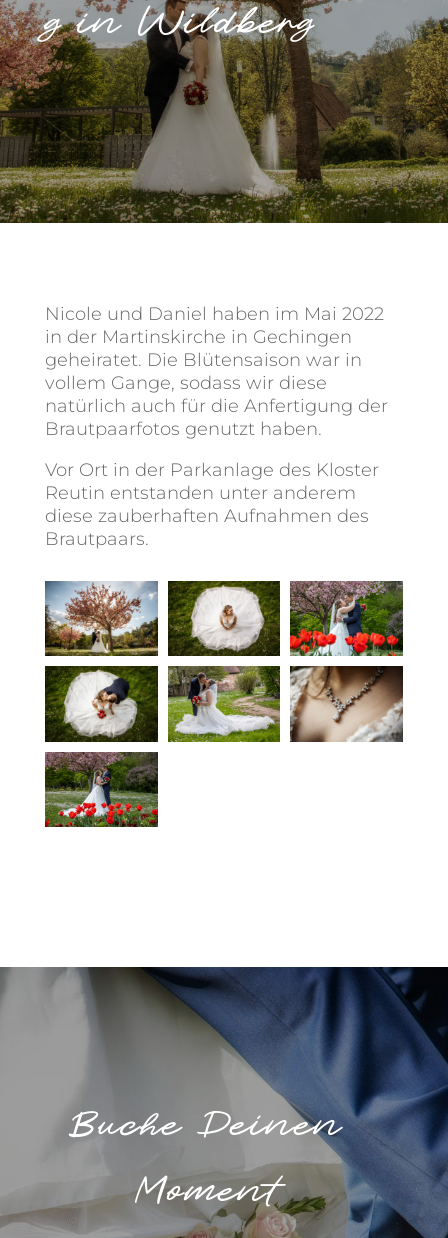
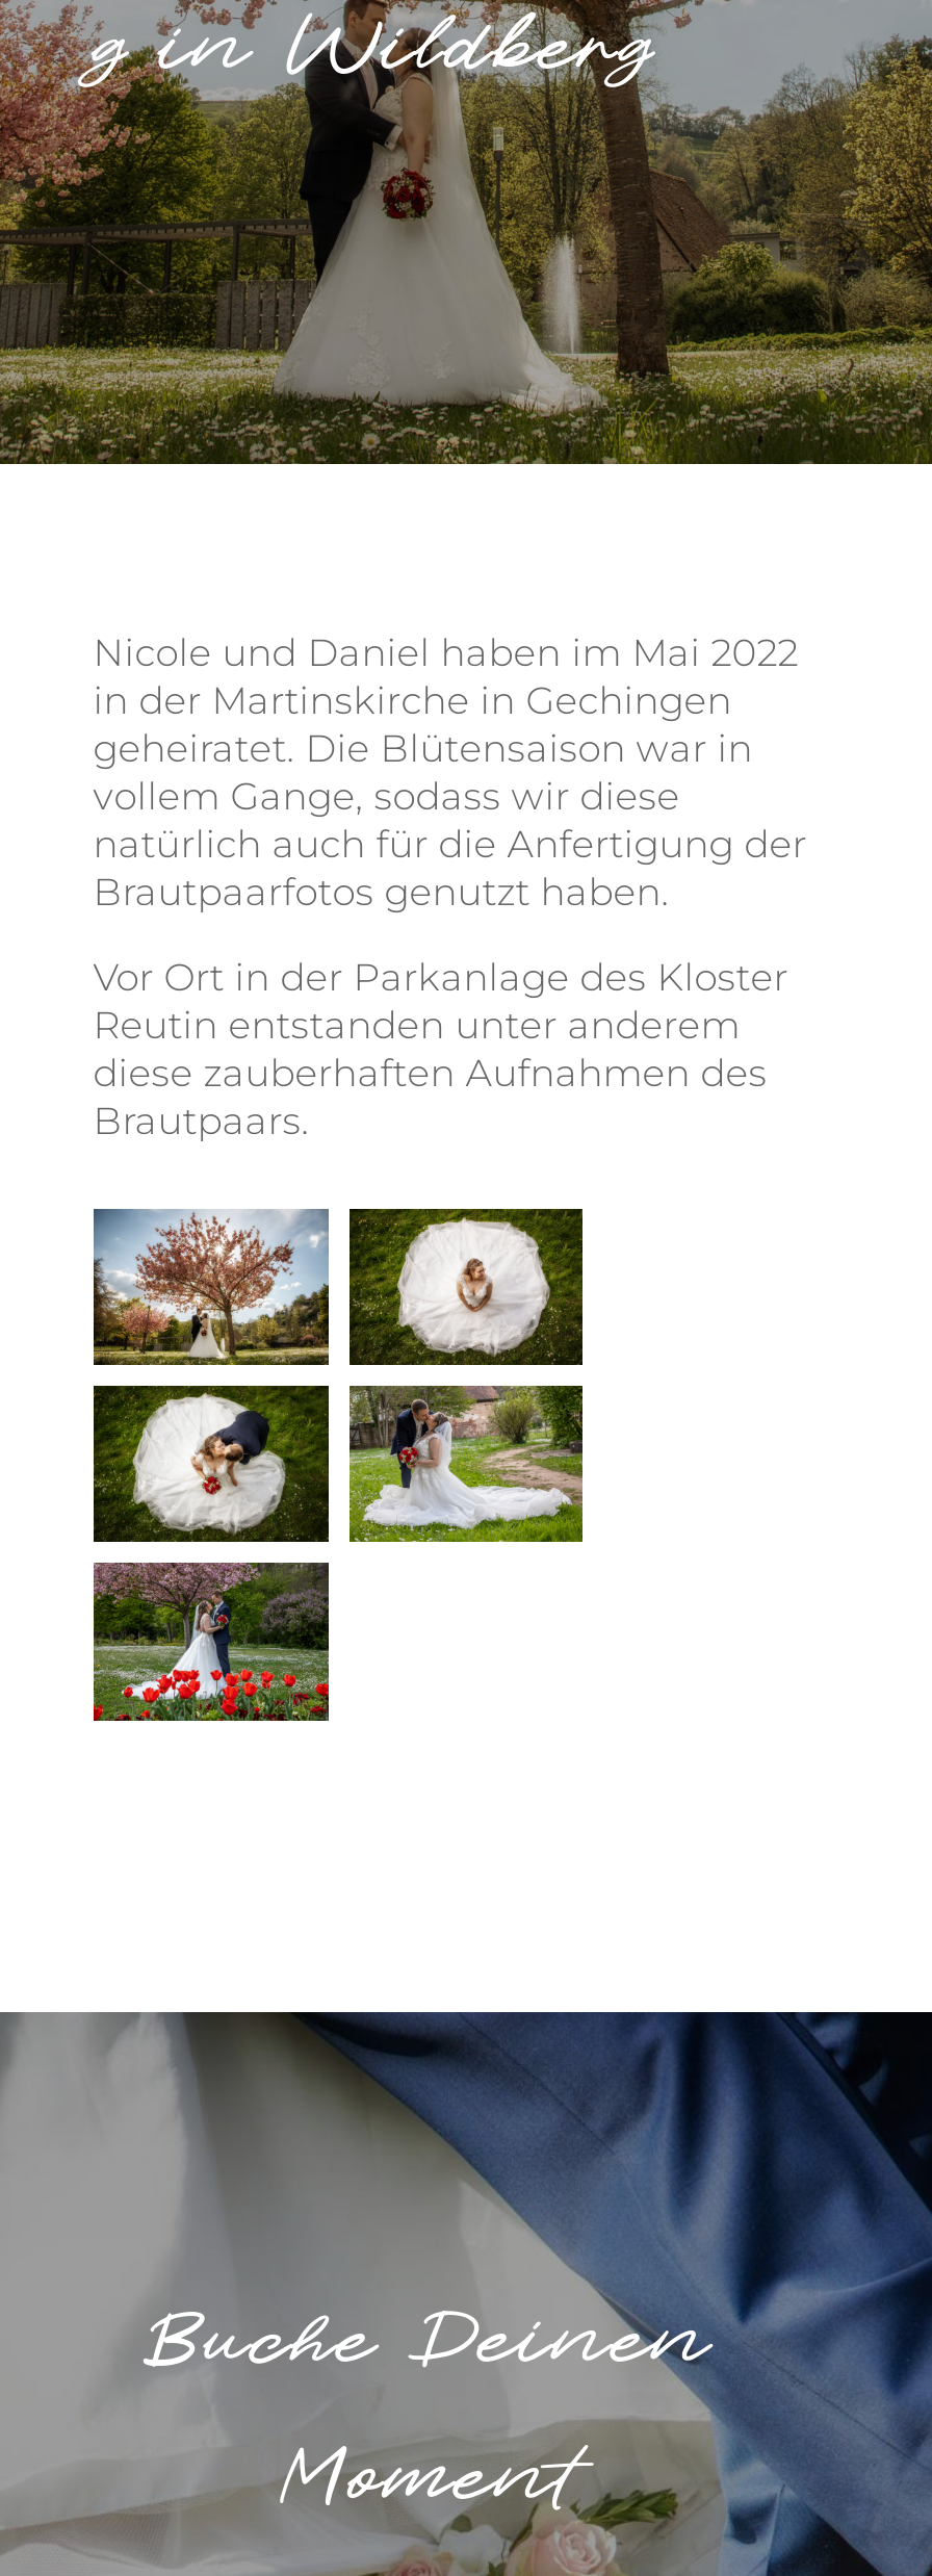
- [image]

- [image]
